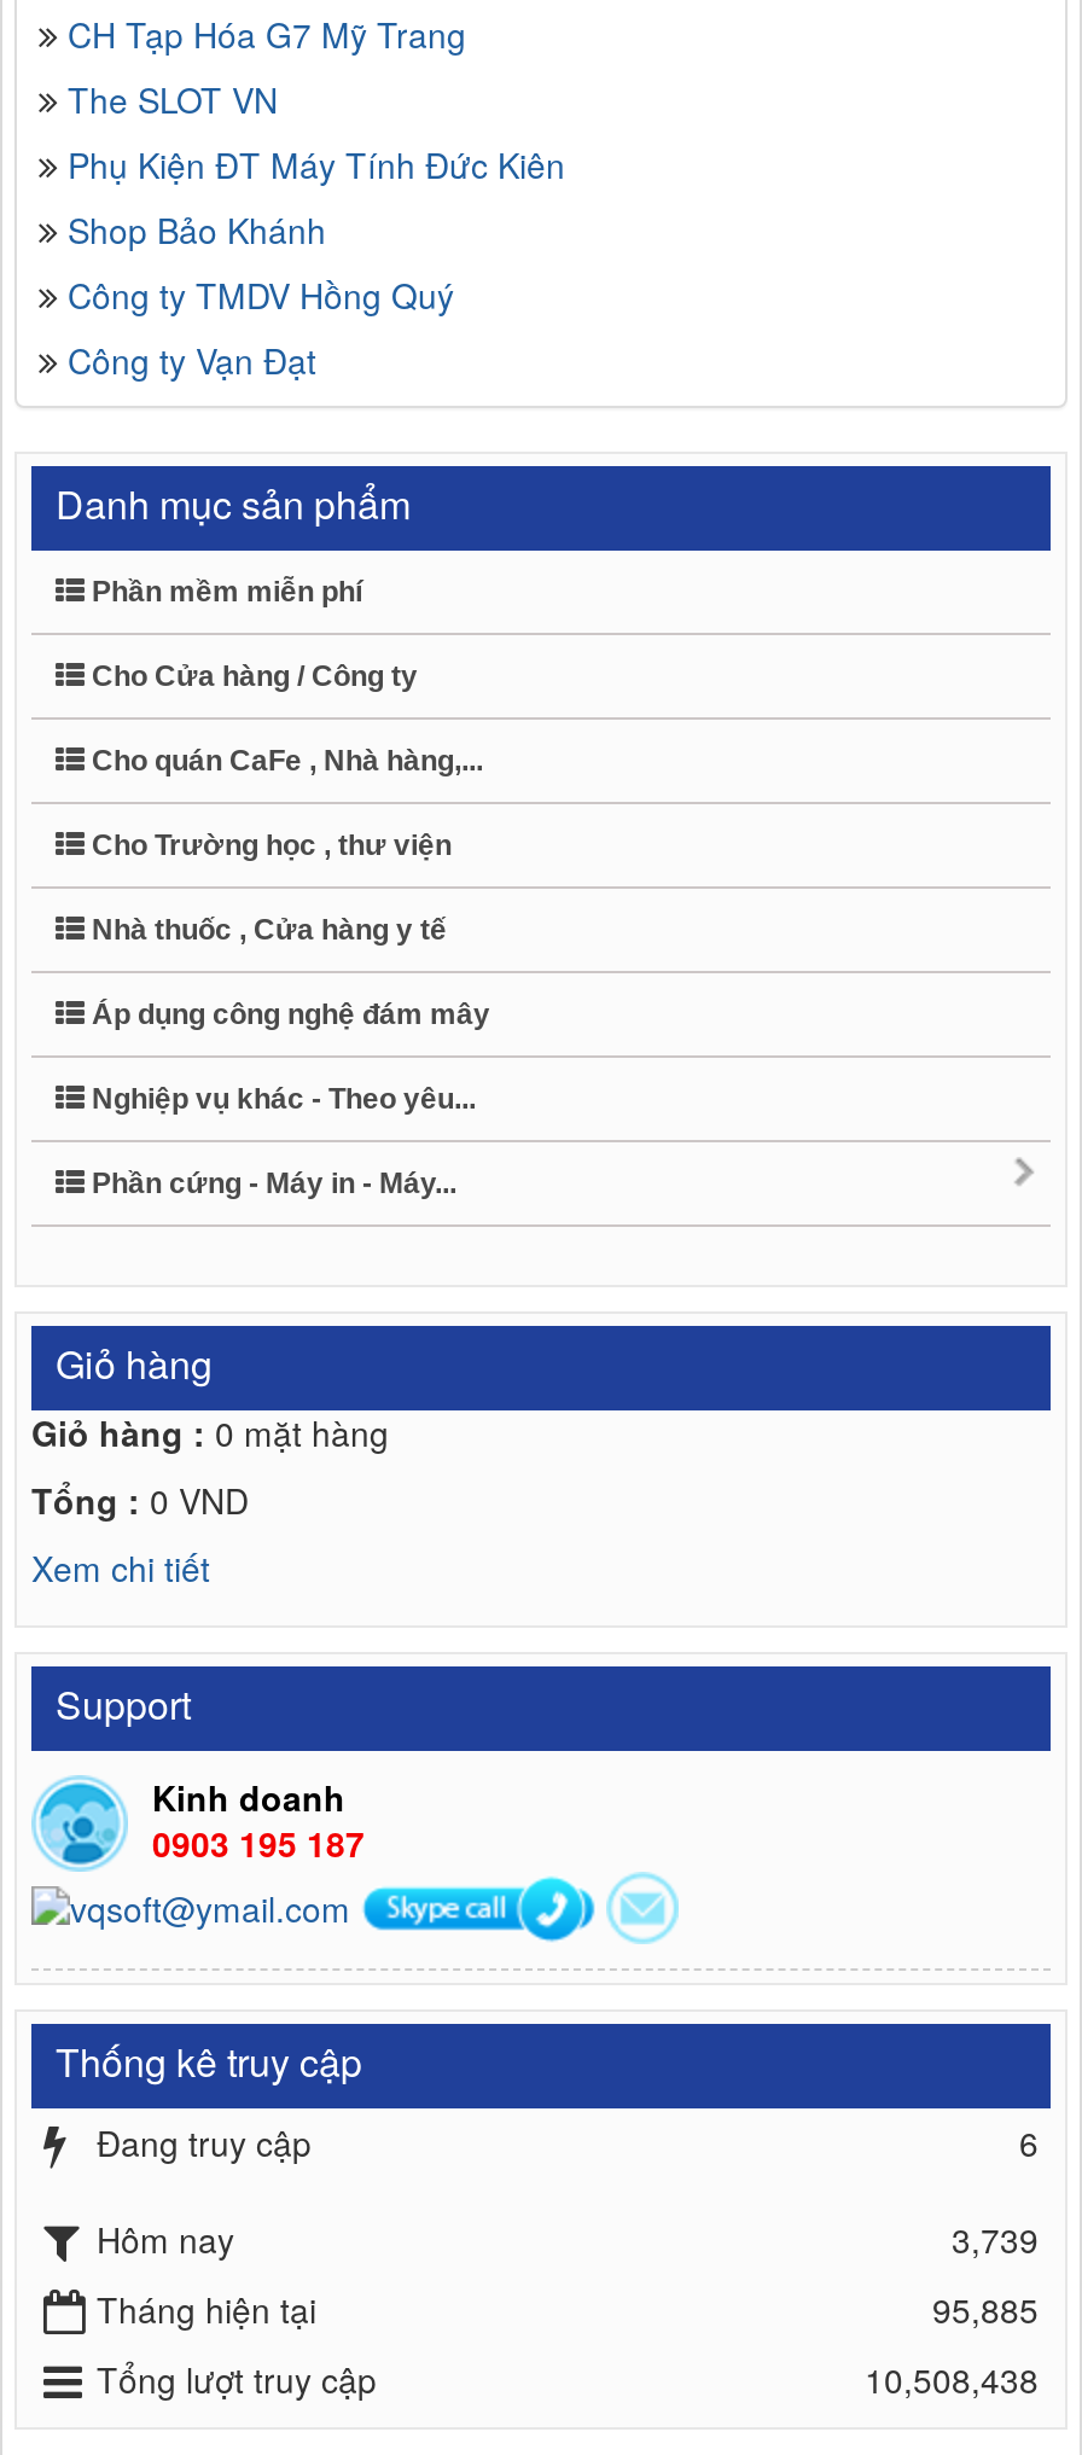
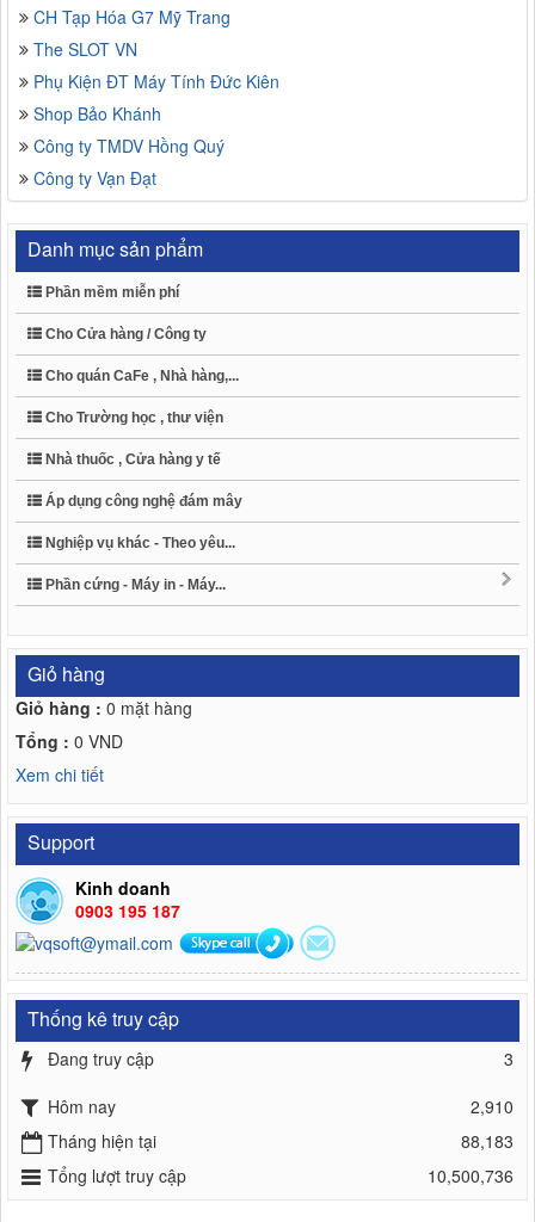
- 6
+ 3

- 3,739
+ 2,910

- 95,885
+ 88,183

- 10,508,438
+ 10,500,736
